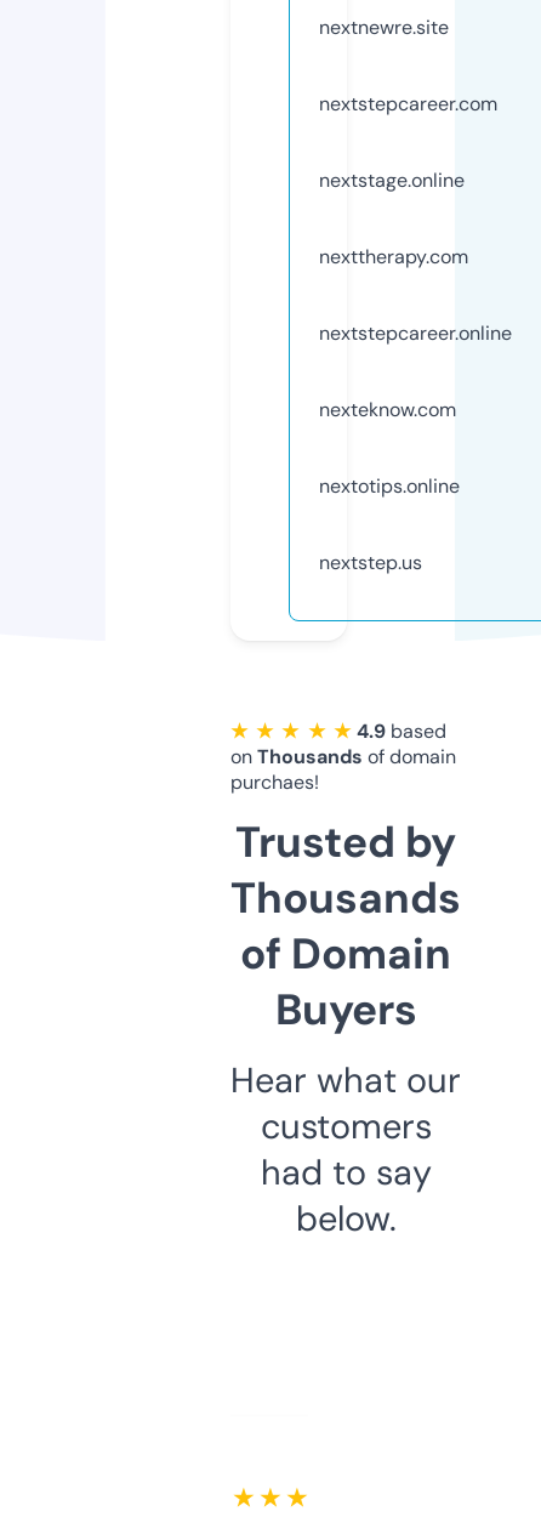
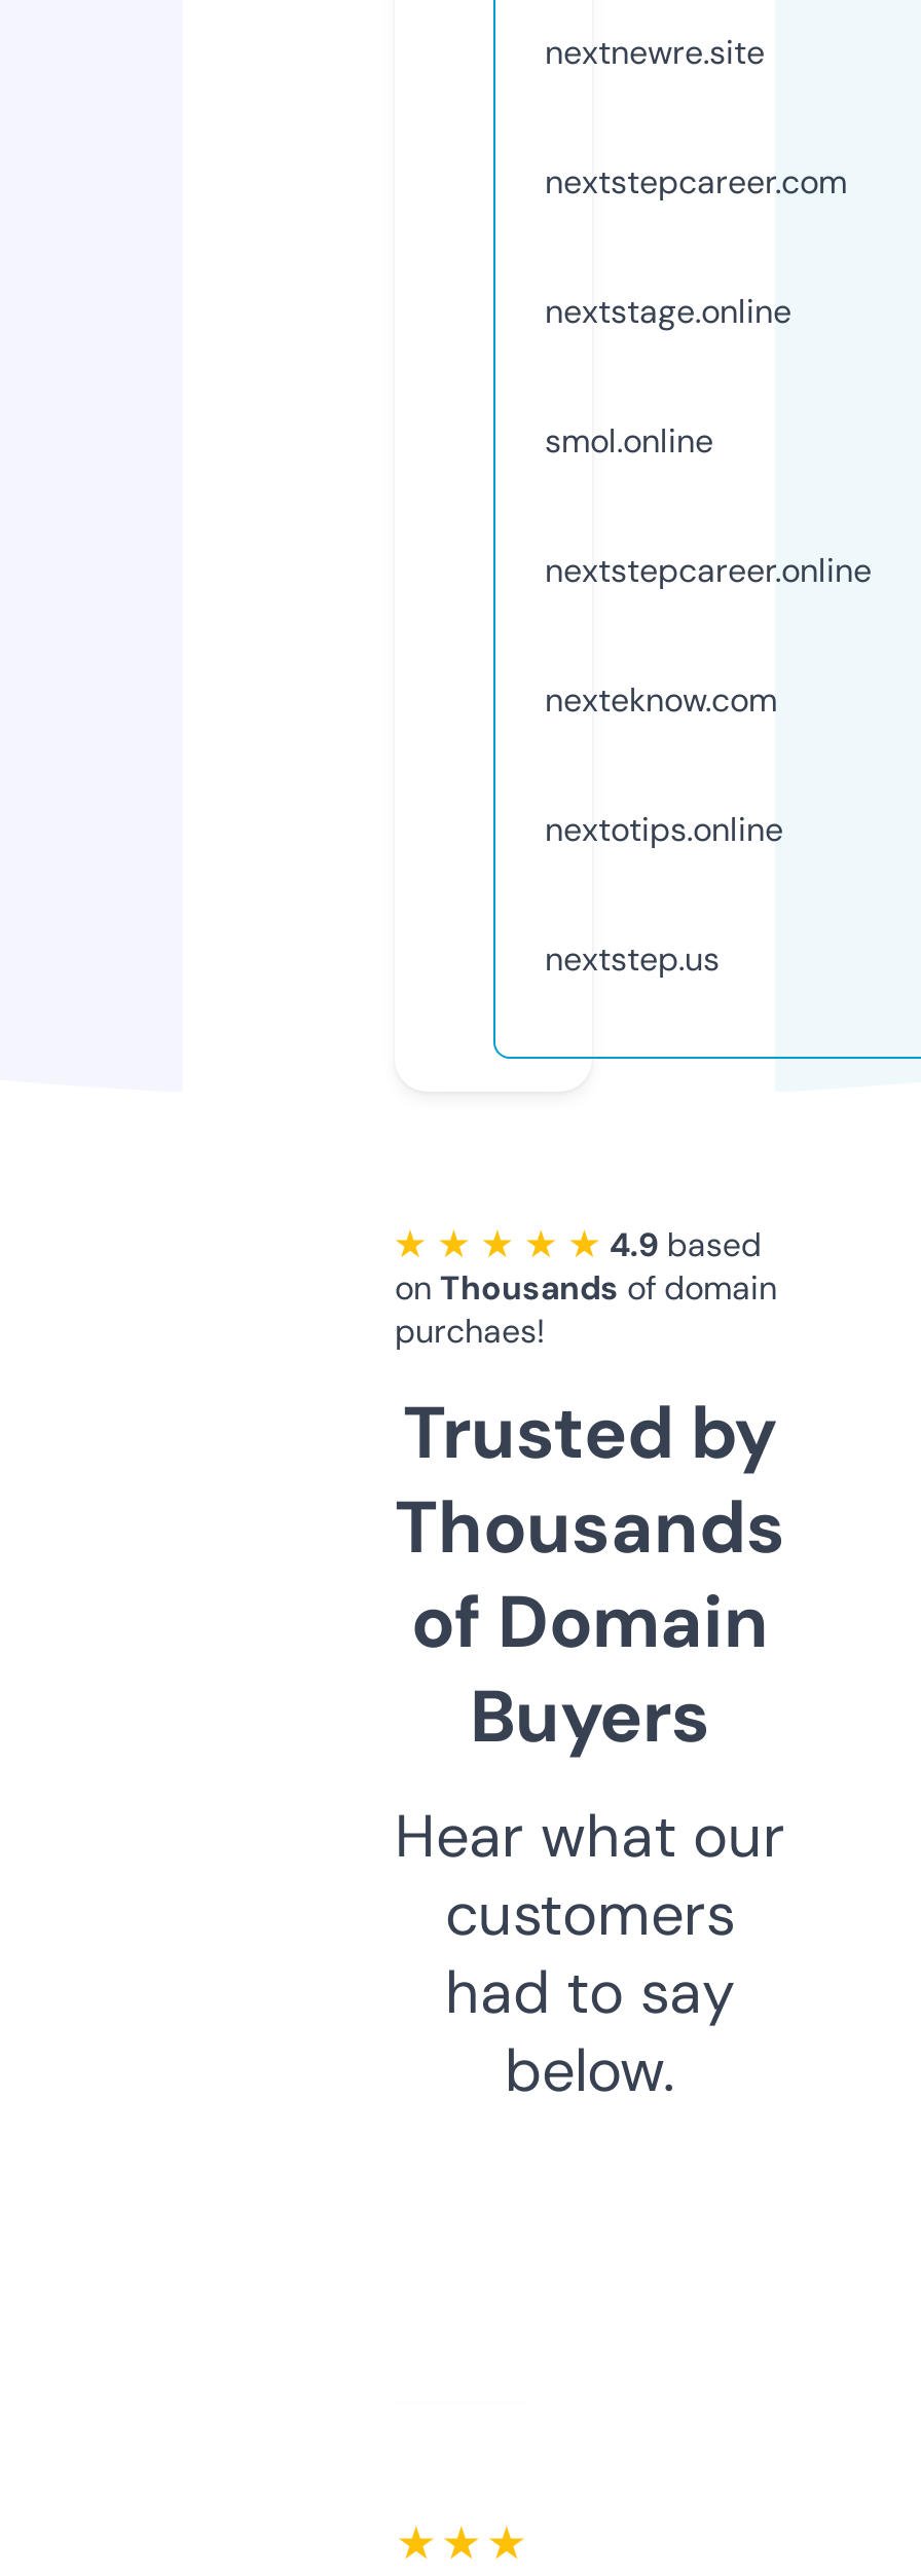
- nexttherapy.com
+ smol.online
